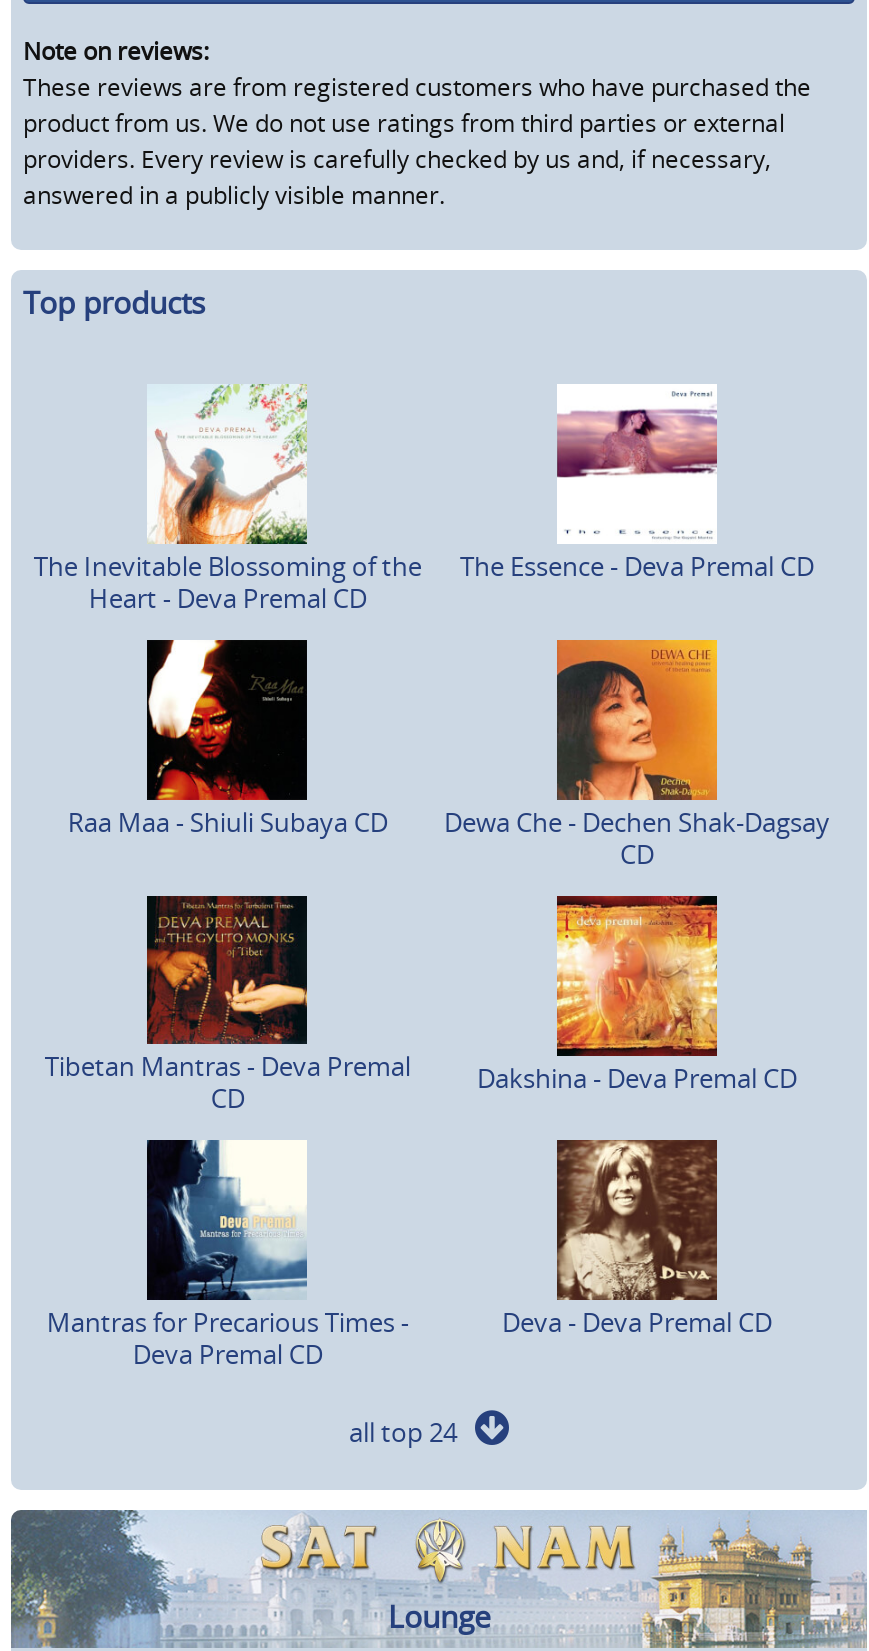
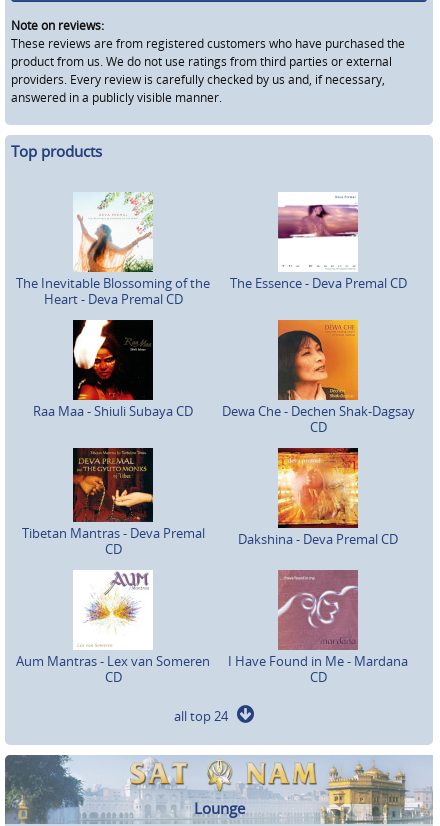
- [image]
- Mantras for Precarious Times -
- Deva Premal CD
+ [image]
+ Aum Mantras - Lex van Someren
+ CD

- [image]
- Deva - Deva Premal CD
+ [image]
+ I Have Found in Me - Mardana
+ CD
